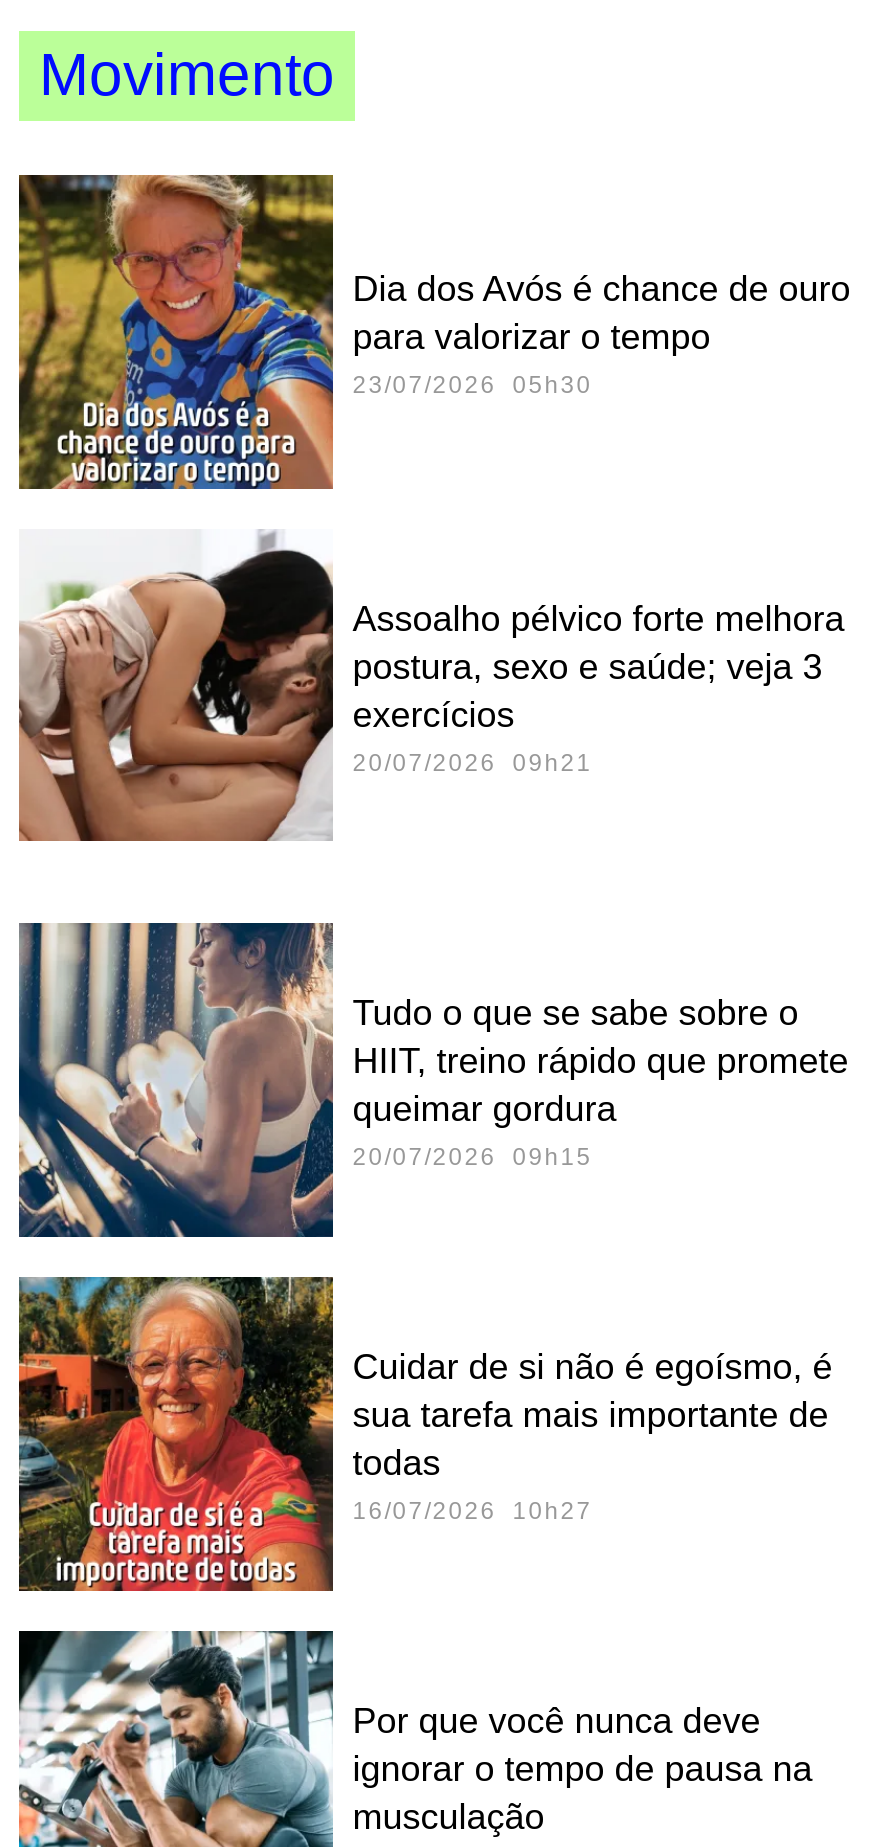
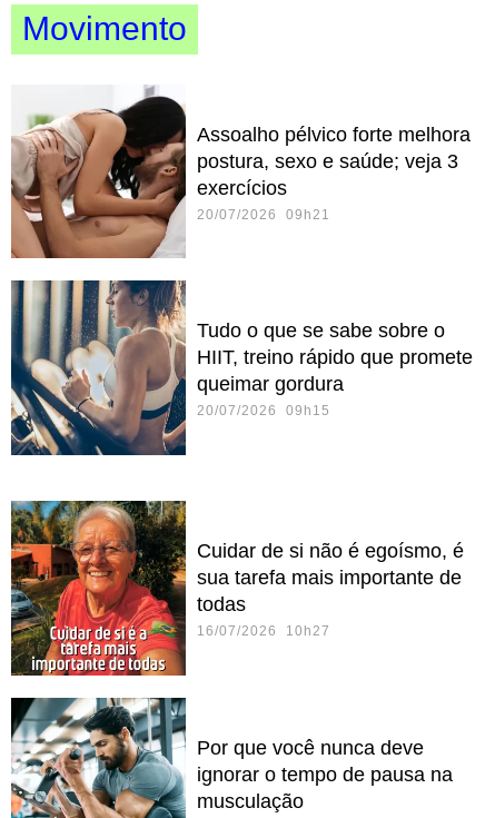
- [image]
- Dia dos Avós é chance de ouro
- para valorizar o tempo
- 23/07/2026 05h30

moved up: [image] | Tudo o que se sabe sobre o | HIIT, treino rápido que promete | queimar gordura | 20/07/2026 09h15
